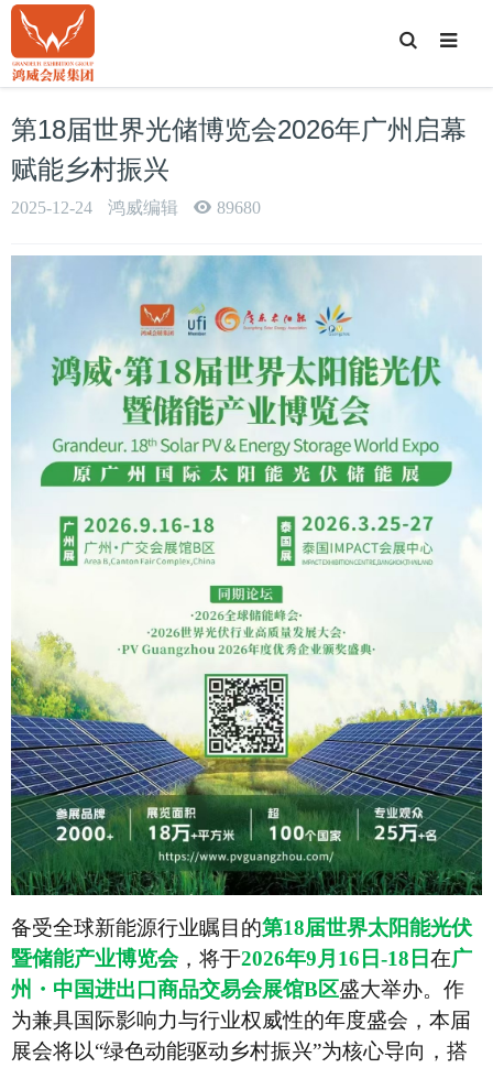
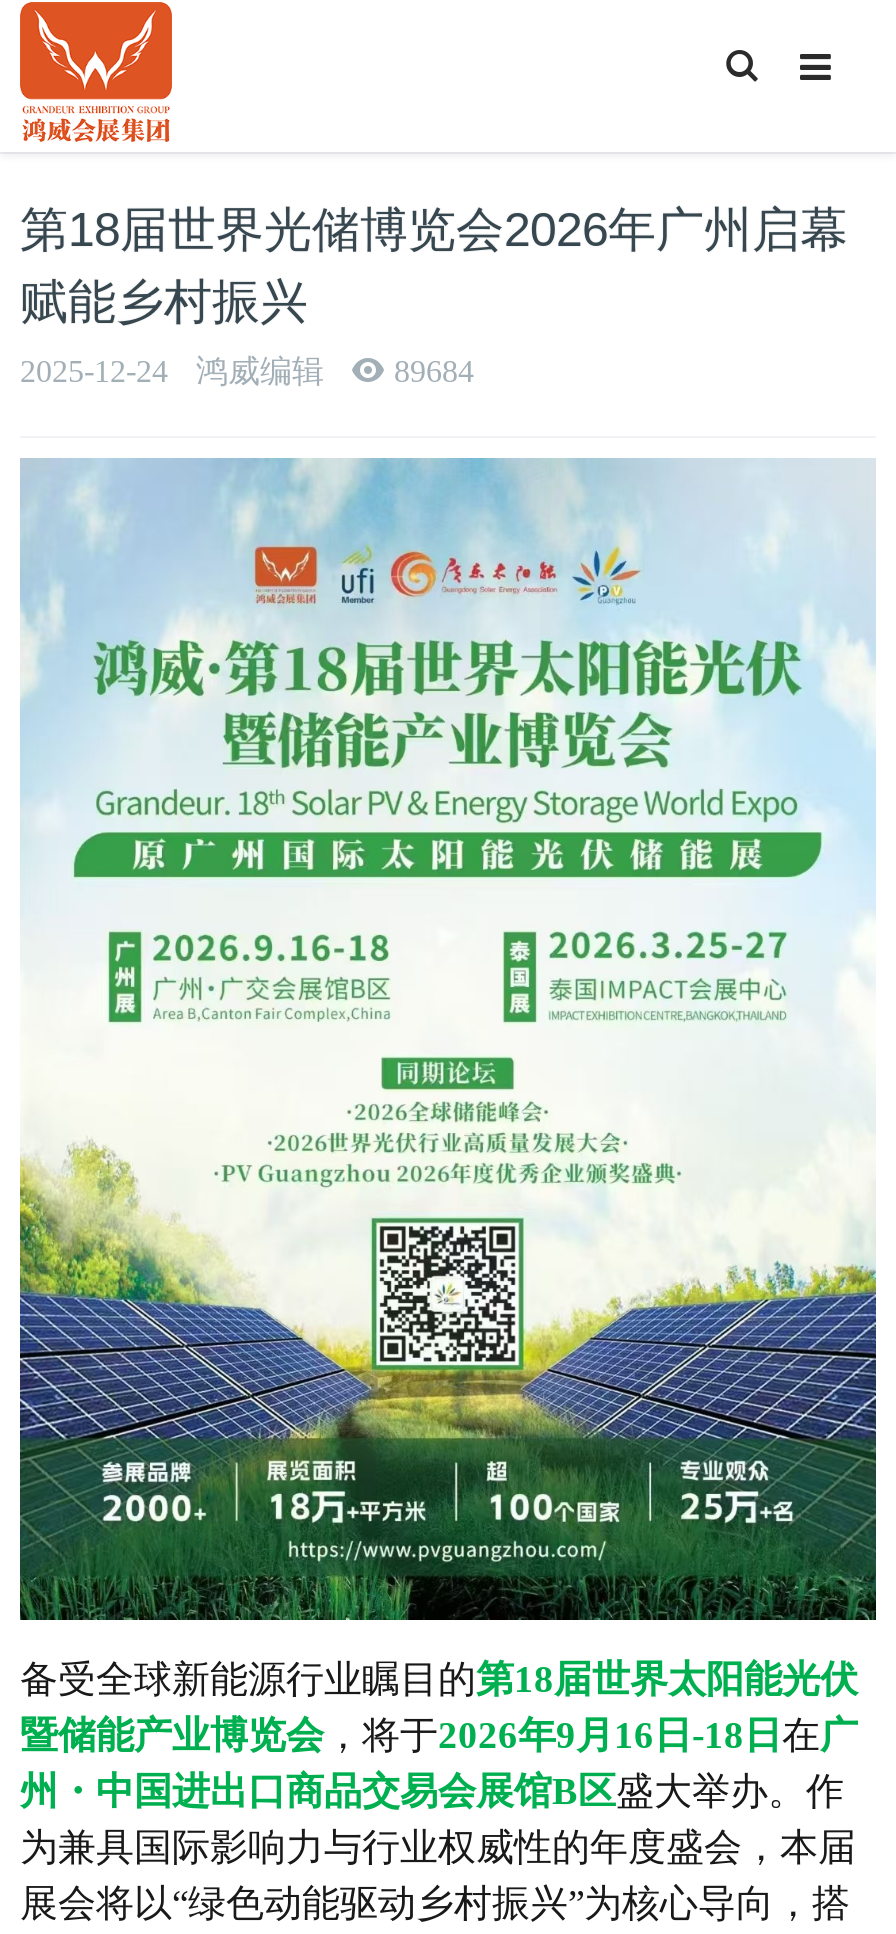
- 89680
+ 89684
